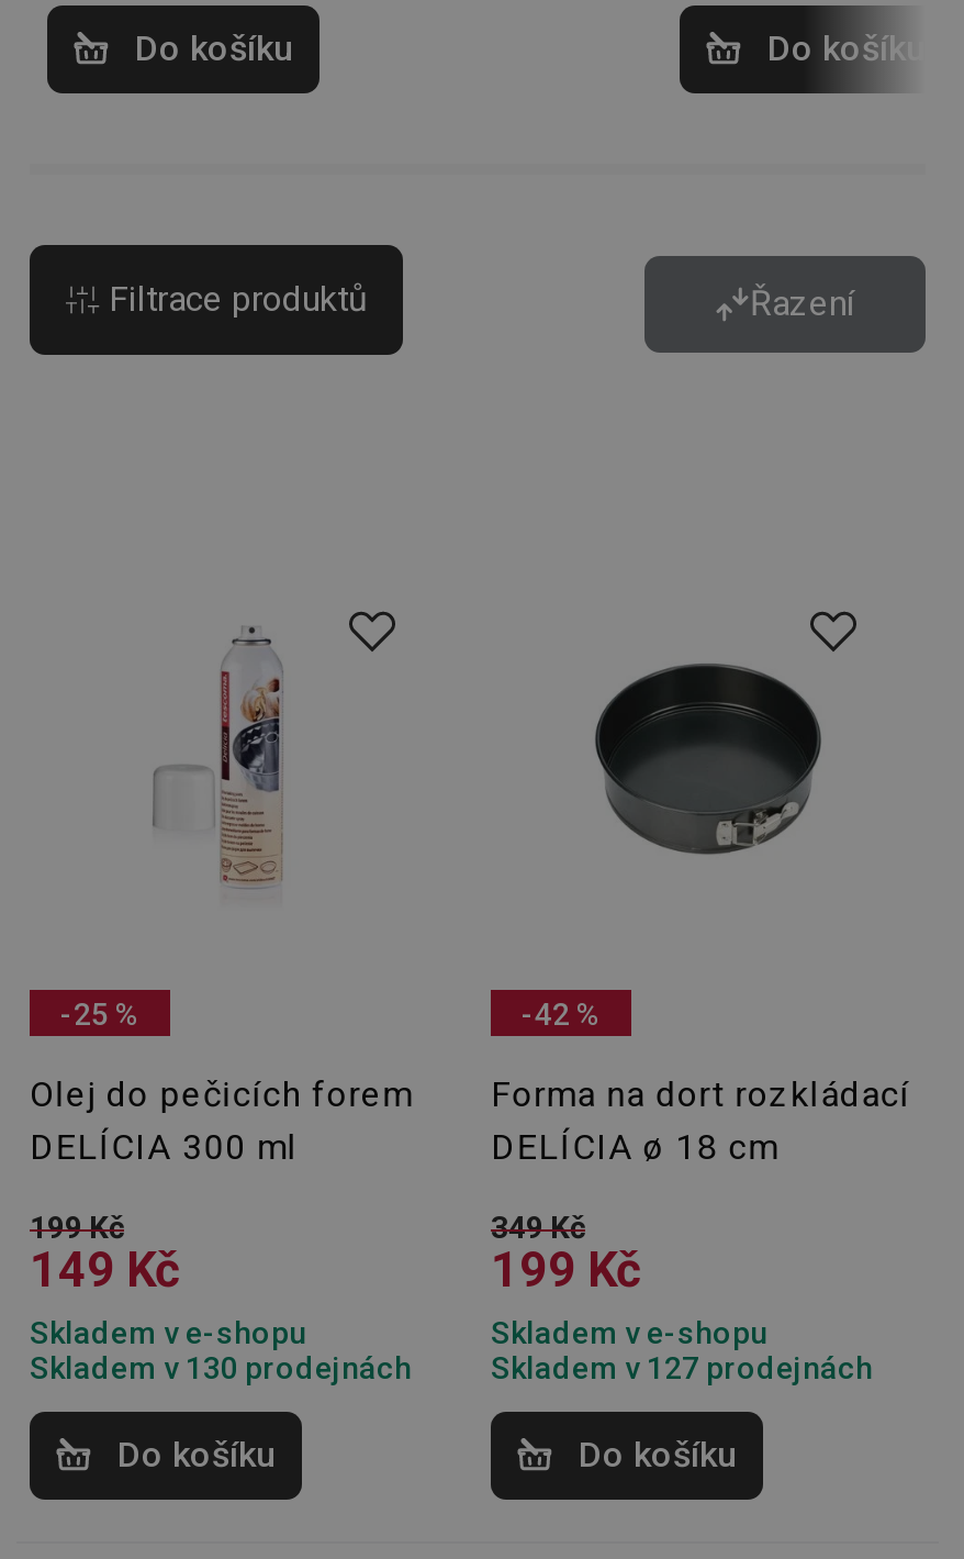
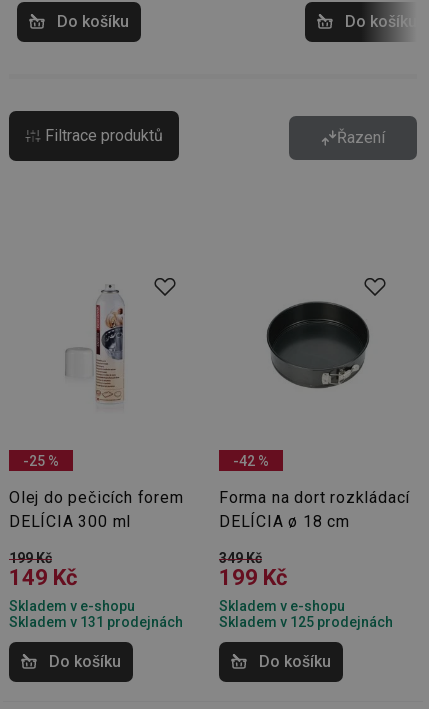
- Skladem v 130 prodejnách
+ Skladem v 131 prodejnách

- Skladem v 127 prodejnách
+ Skladem v 125 prodejnách
